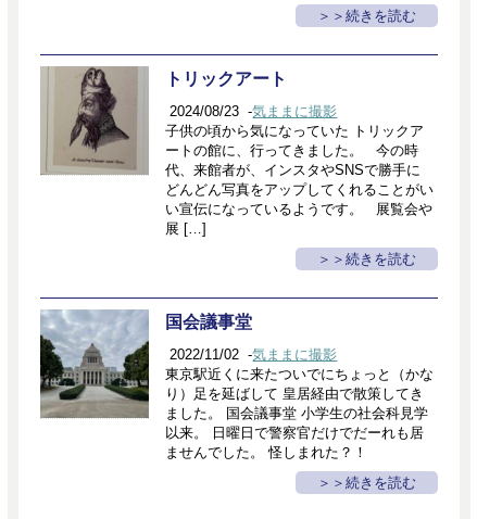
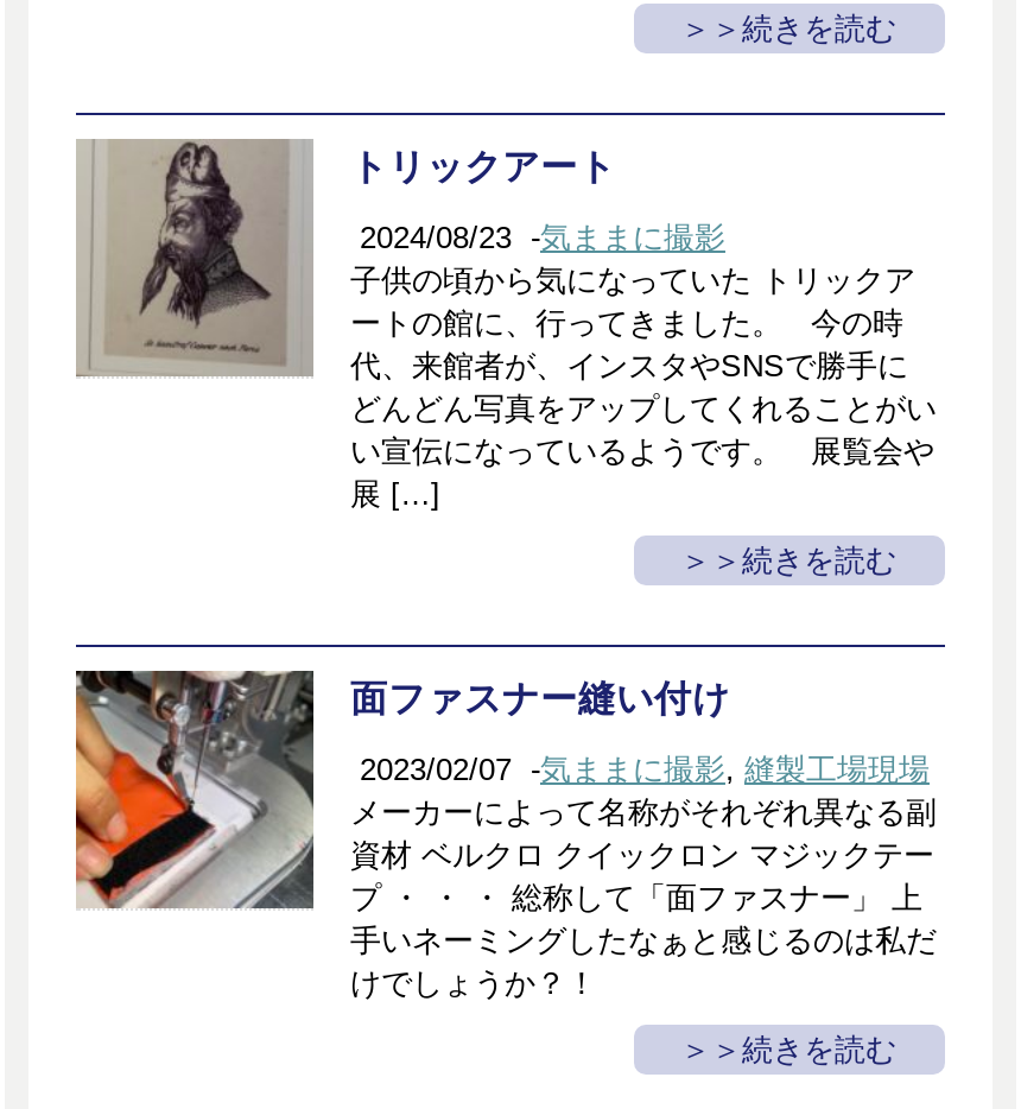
- [image]
- 国会議事堂
+ [image]
+ 面ファスナー縫い付け

- 2022/11/02 -気ままに撮影
- 東京駅近くに来たついでにちょっと（かな
- り）足を延ばして 皇居経由で散策してき
- ました。 国会議事堂 小学生の社会科見学
- 以来。 日曜日で警察官だけでだーれも居
- ませんでした。 怪しまれた？！
+ 2023/02/07 -気ままに撮影,縫製工場現場
+ メーカーによって名称がそれぞれ異なる副
+ 資材 ベルクロ クイックロン マジックテー
+ プ ・ ・ ・ 総称して「面ファスナー」 上
+ 手いネーミングしたなぁと感じるのは私だ
+ けでしょうか？！
